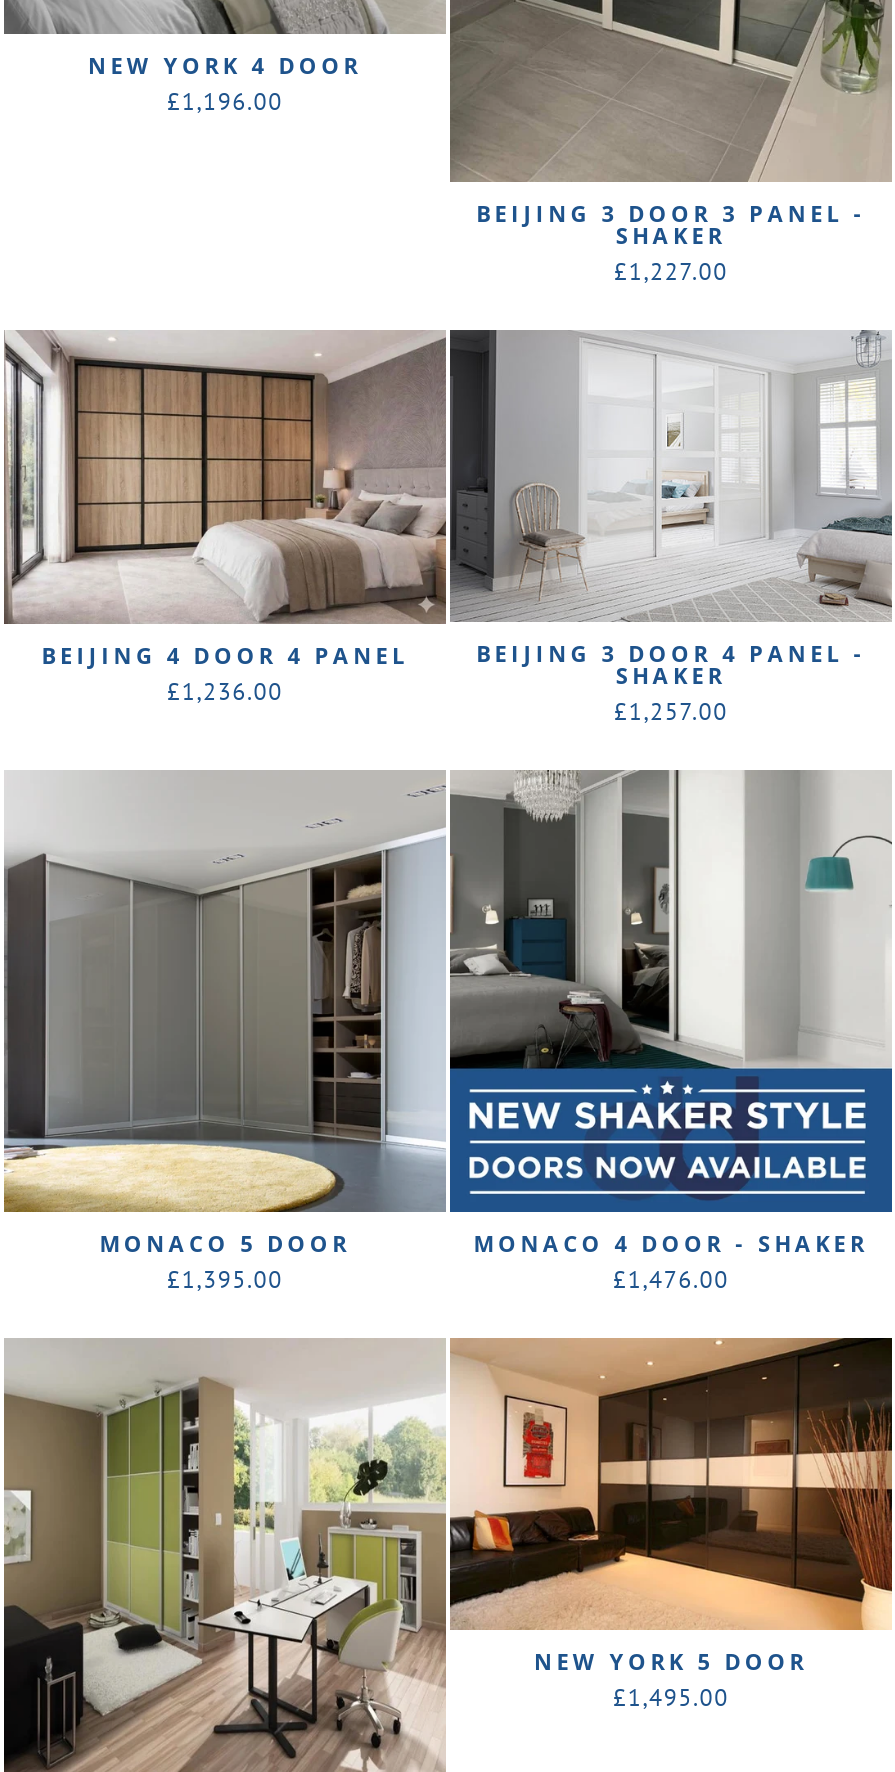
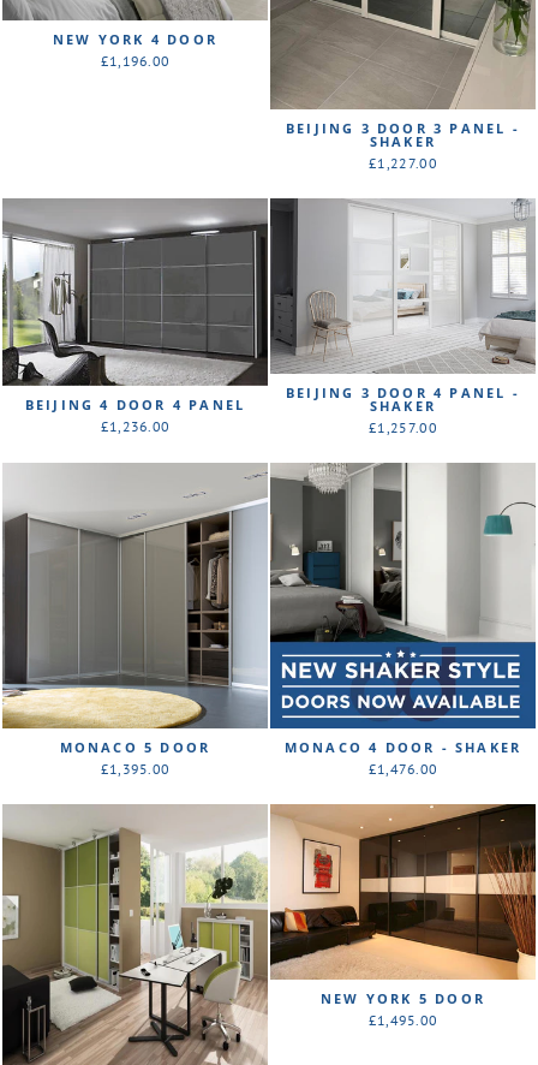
- [image]
+ [image]
